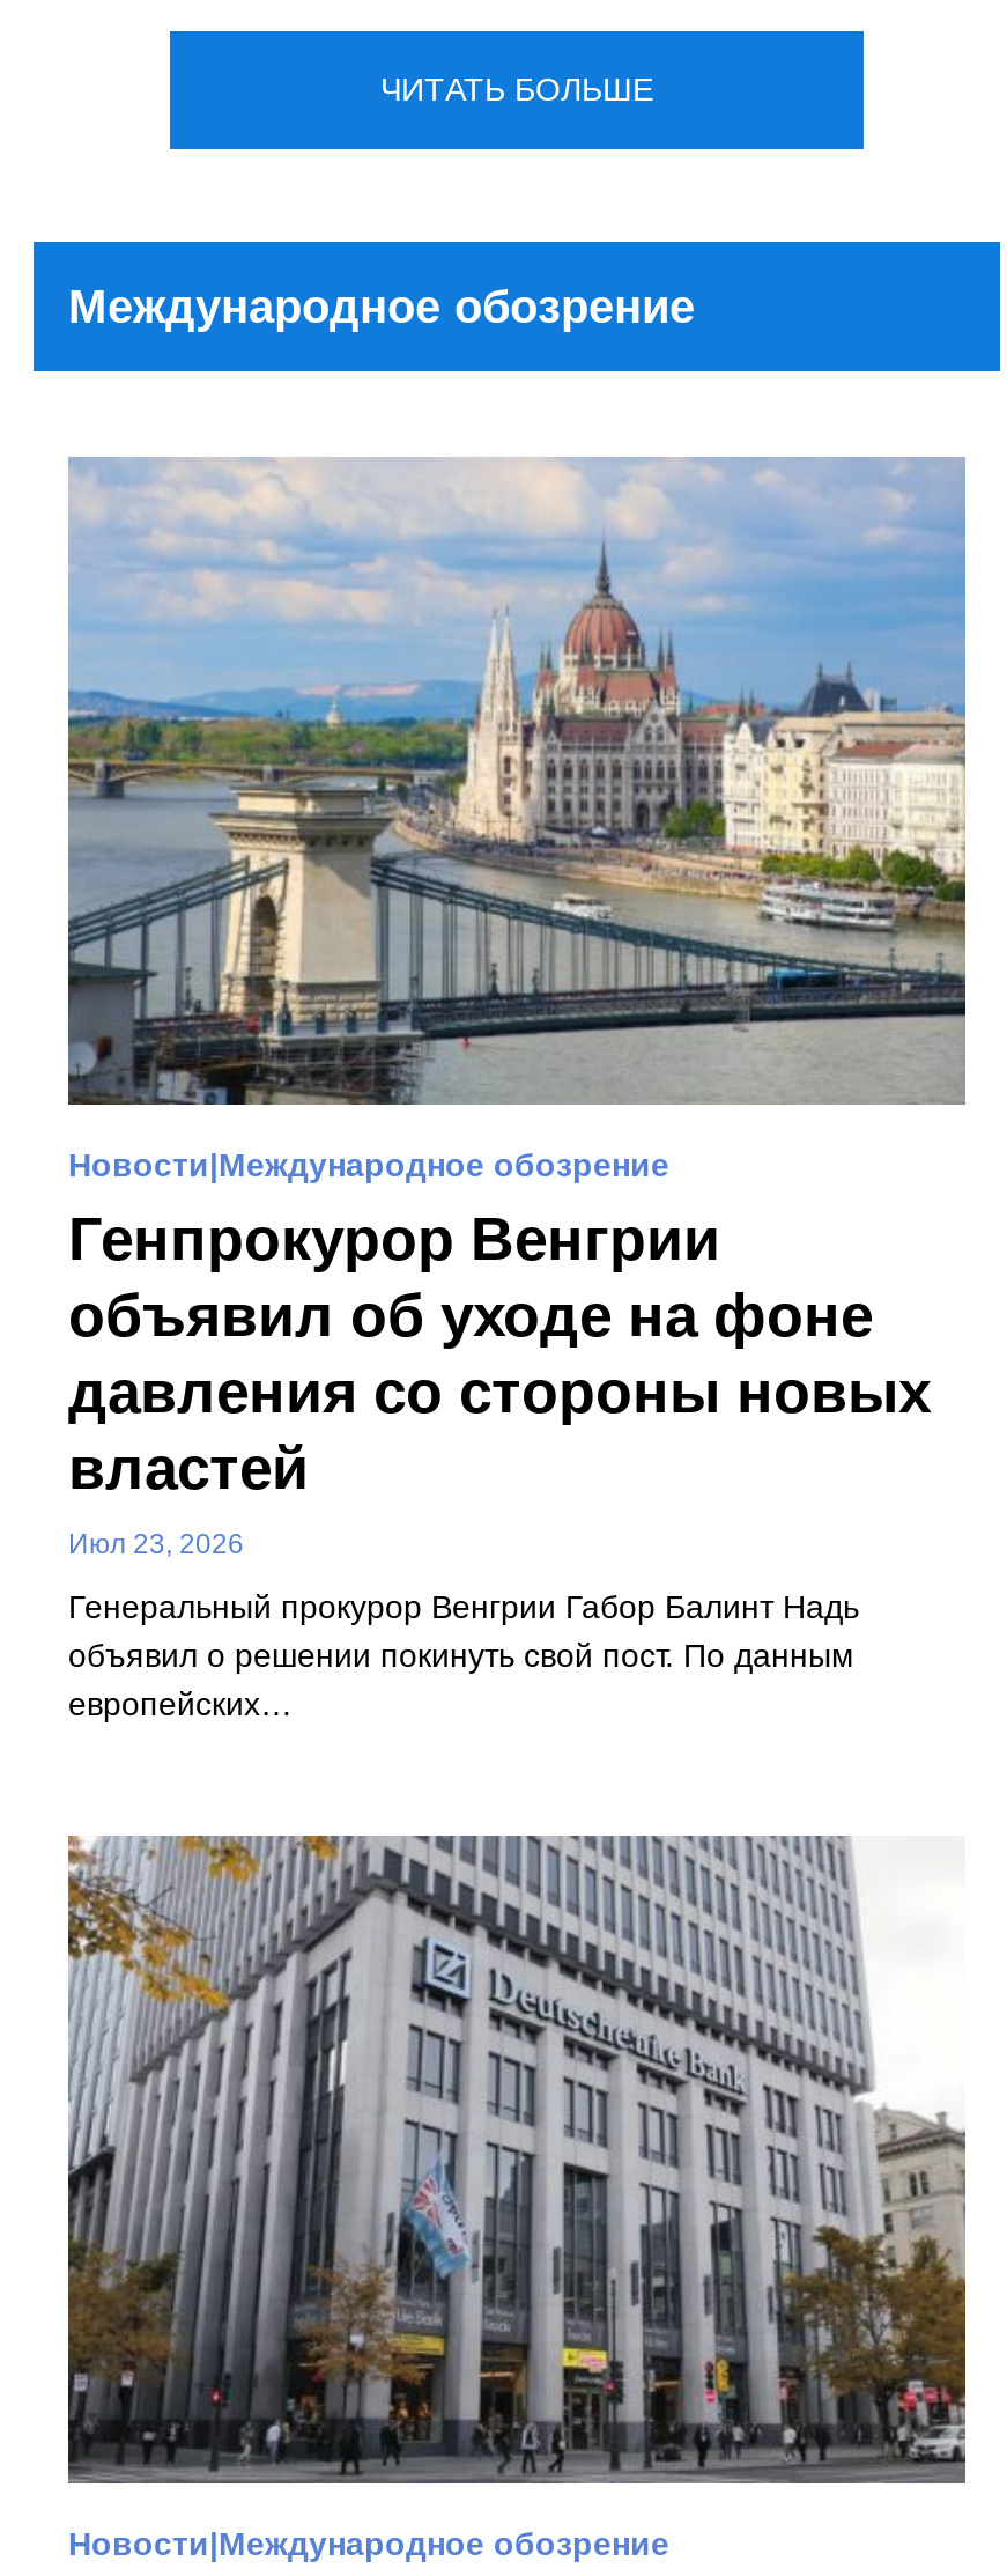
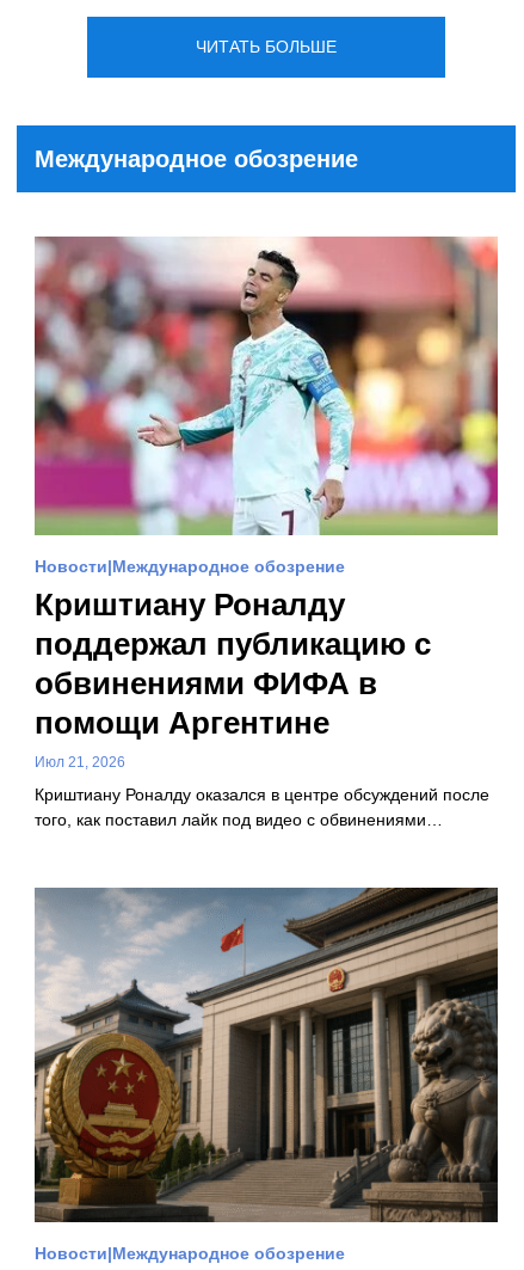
- [image]
+ [image]

- Генпрокурор Венгрии
- объявил об уходе на фоне
- давления со стороны новых
- властей
- Июл 23, 2026
+ Криштиану Роналду
+ поддержал публикацию с
+ обвинениями ФИФА в
+ помощи Аргентине
+ Июл 21, 2026

- Генеральный прокурор Венгрии Габор Балинт Надь
- объявил о решении покинуть свой пост. По данным
- европейских…
+ Криштиану Роналду оказался в центре обсуждений после
+ того, как поставил лайк под видео с обвинениями…

- [image]
+ [image]
